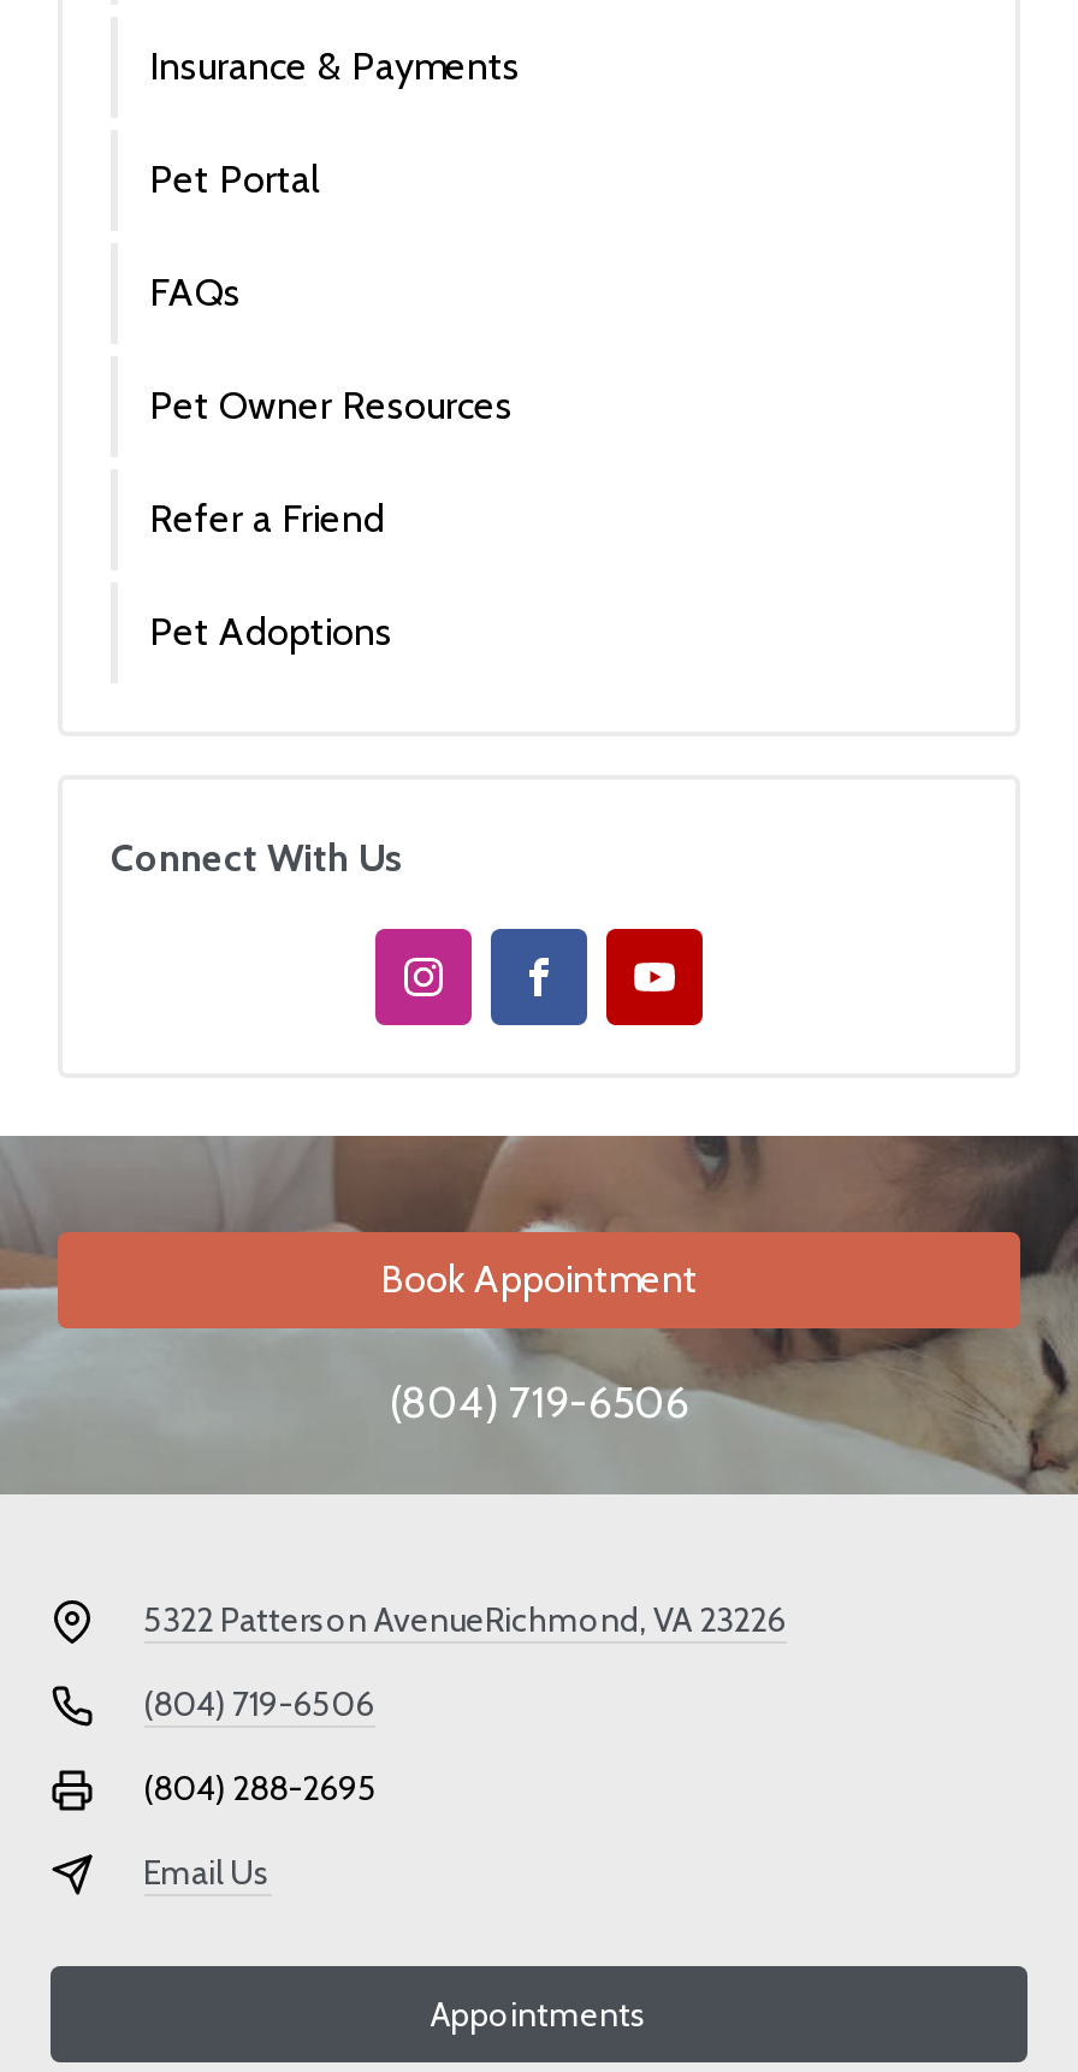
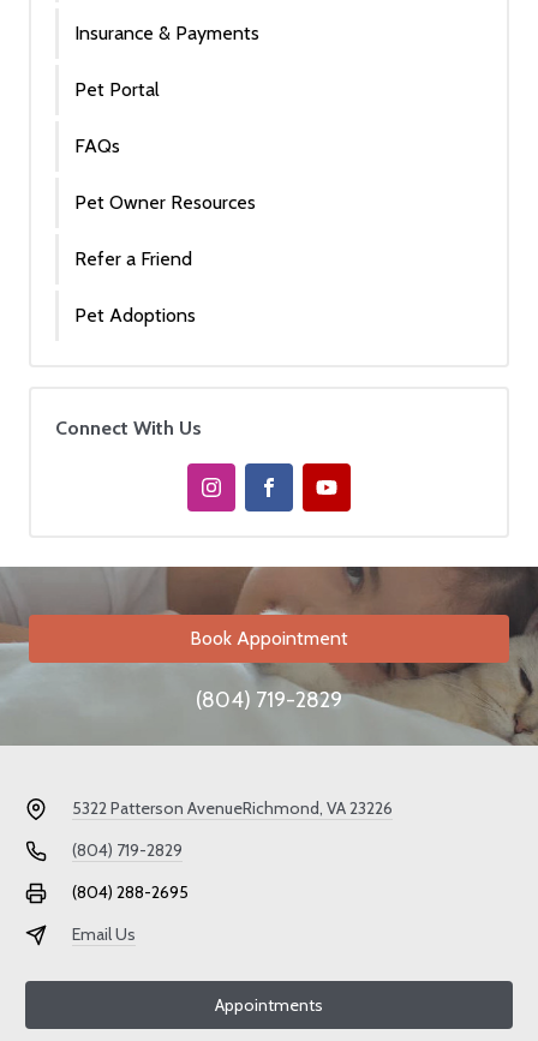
- (804) 719-6506
+ (804) 719-2829

- (804) 719-6506
+ (804) 719-2829
